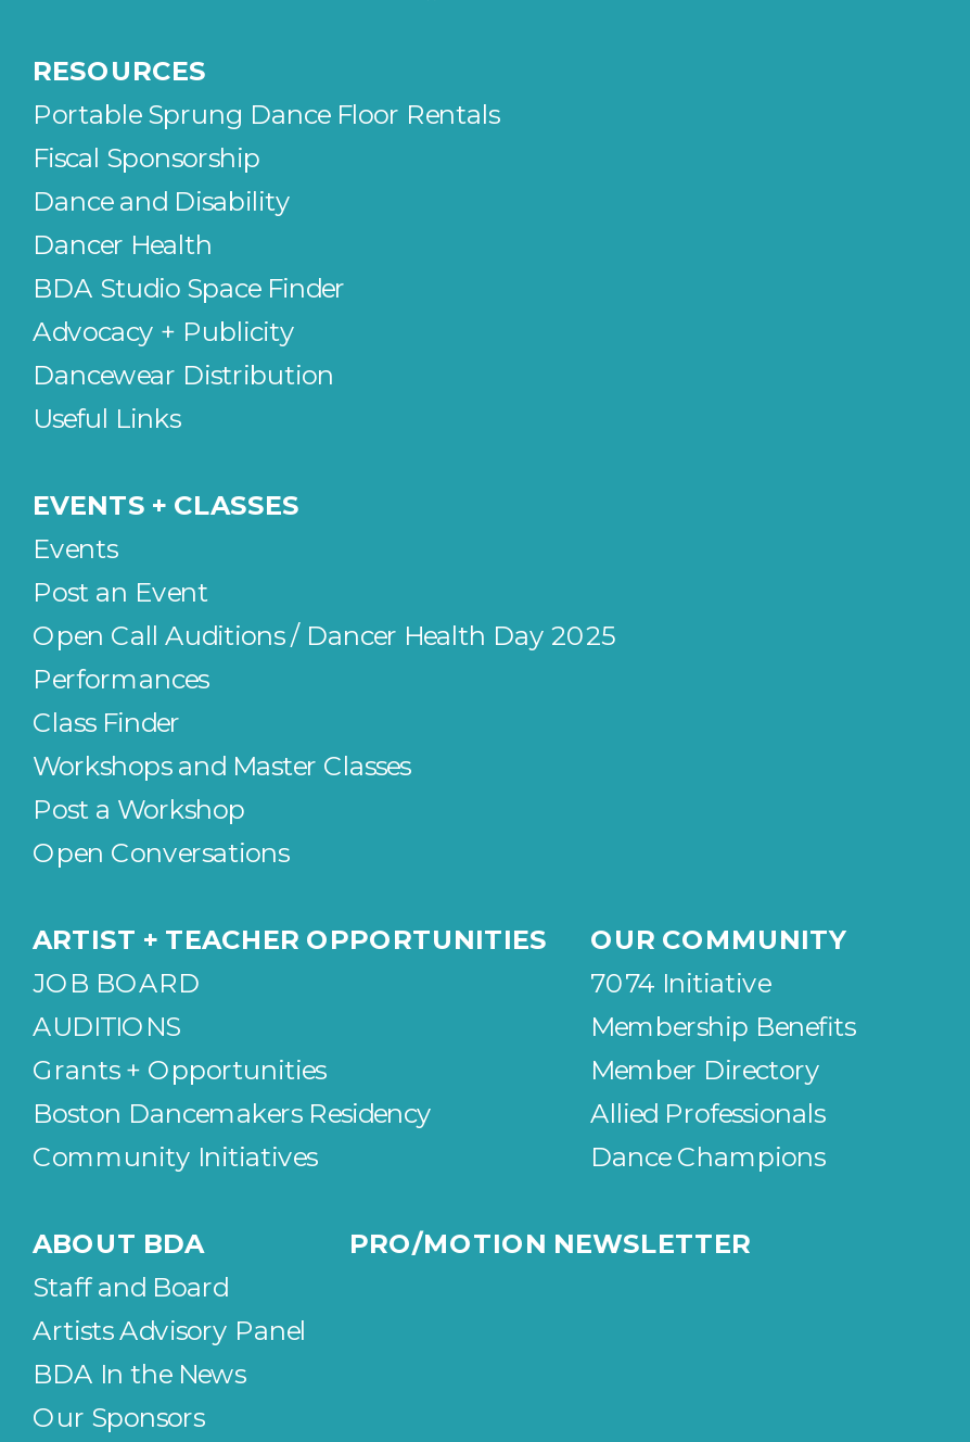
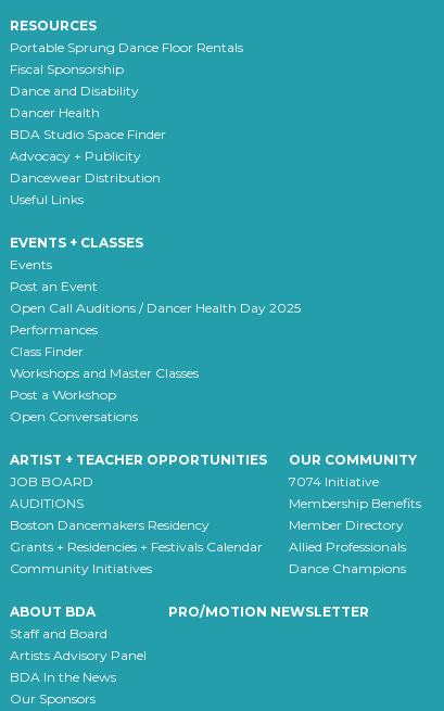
- Grants + Opportunities

moved up: Boston Dancemakers Residency

+ Grants + Residencies + Festivals Calendar
